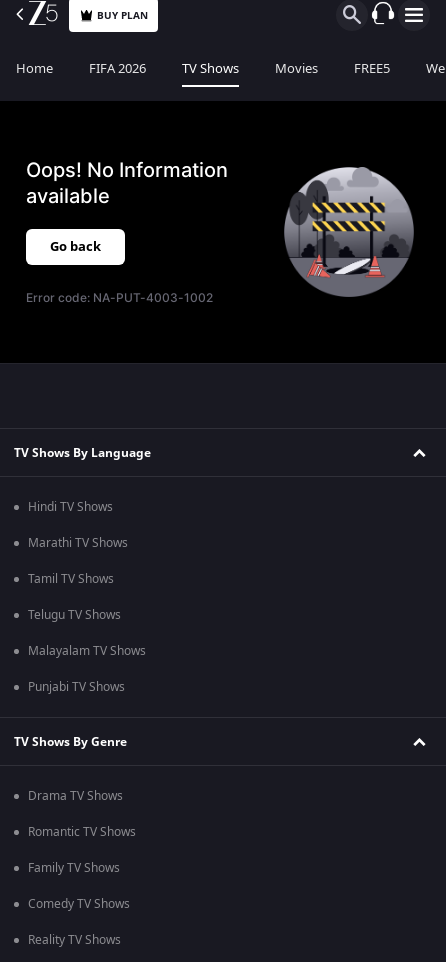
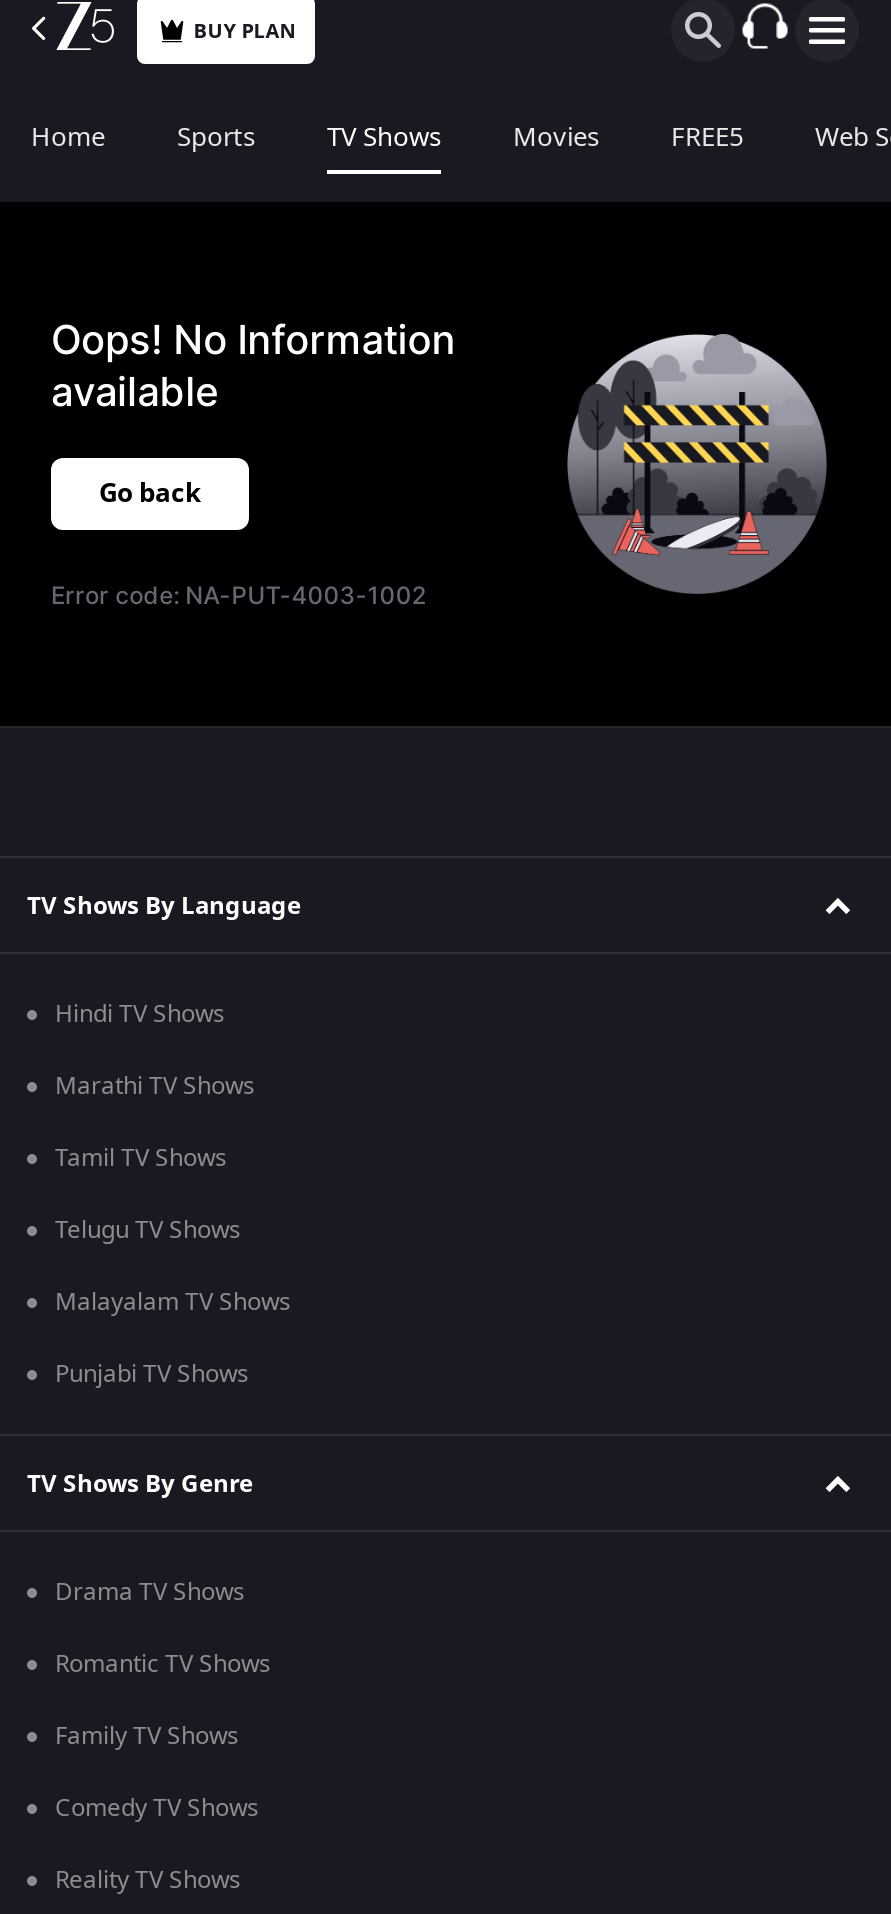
- FIFA 2026
+ Sports
